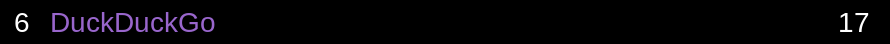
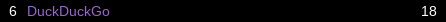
- 17
+ 18
